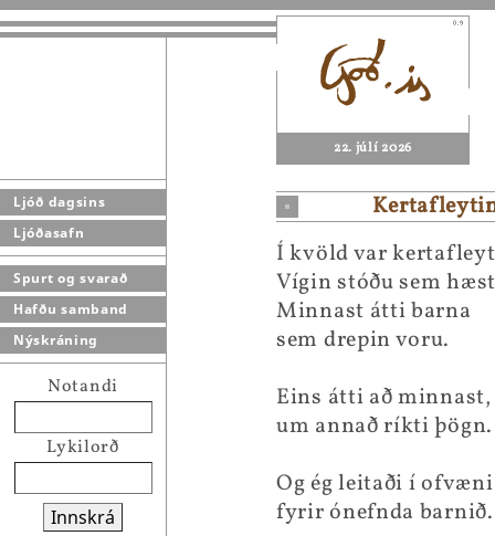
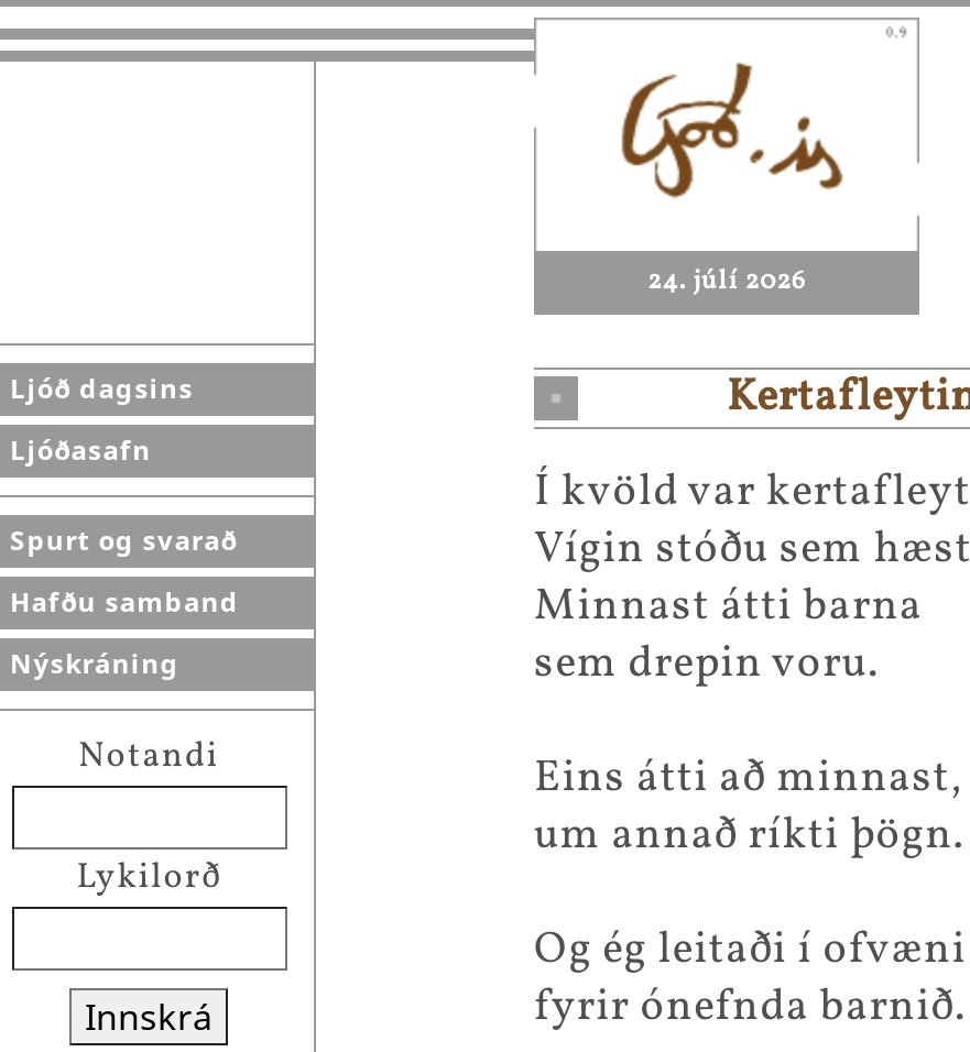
- 22. júlí 2026
+ 24. júlí 2026
